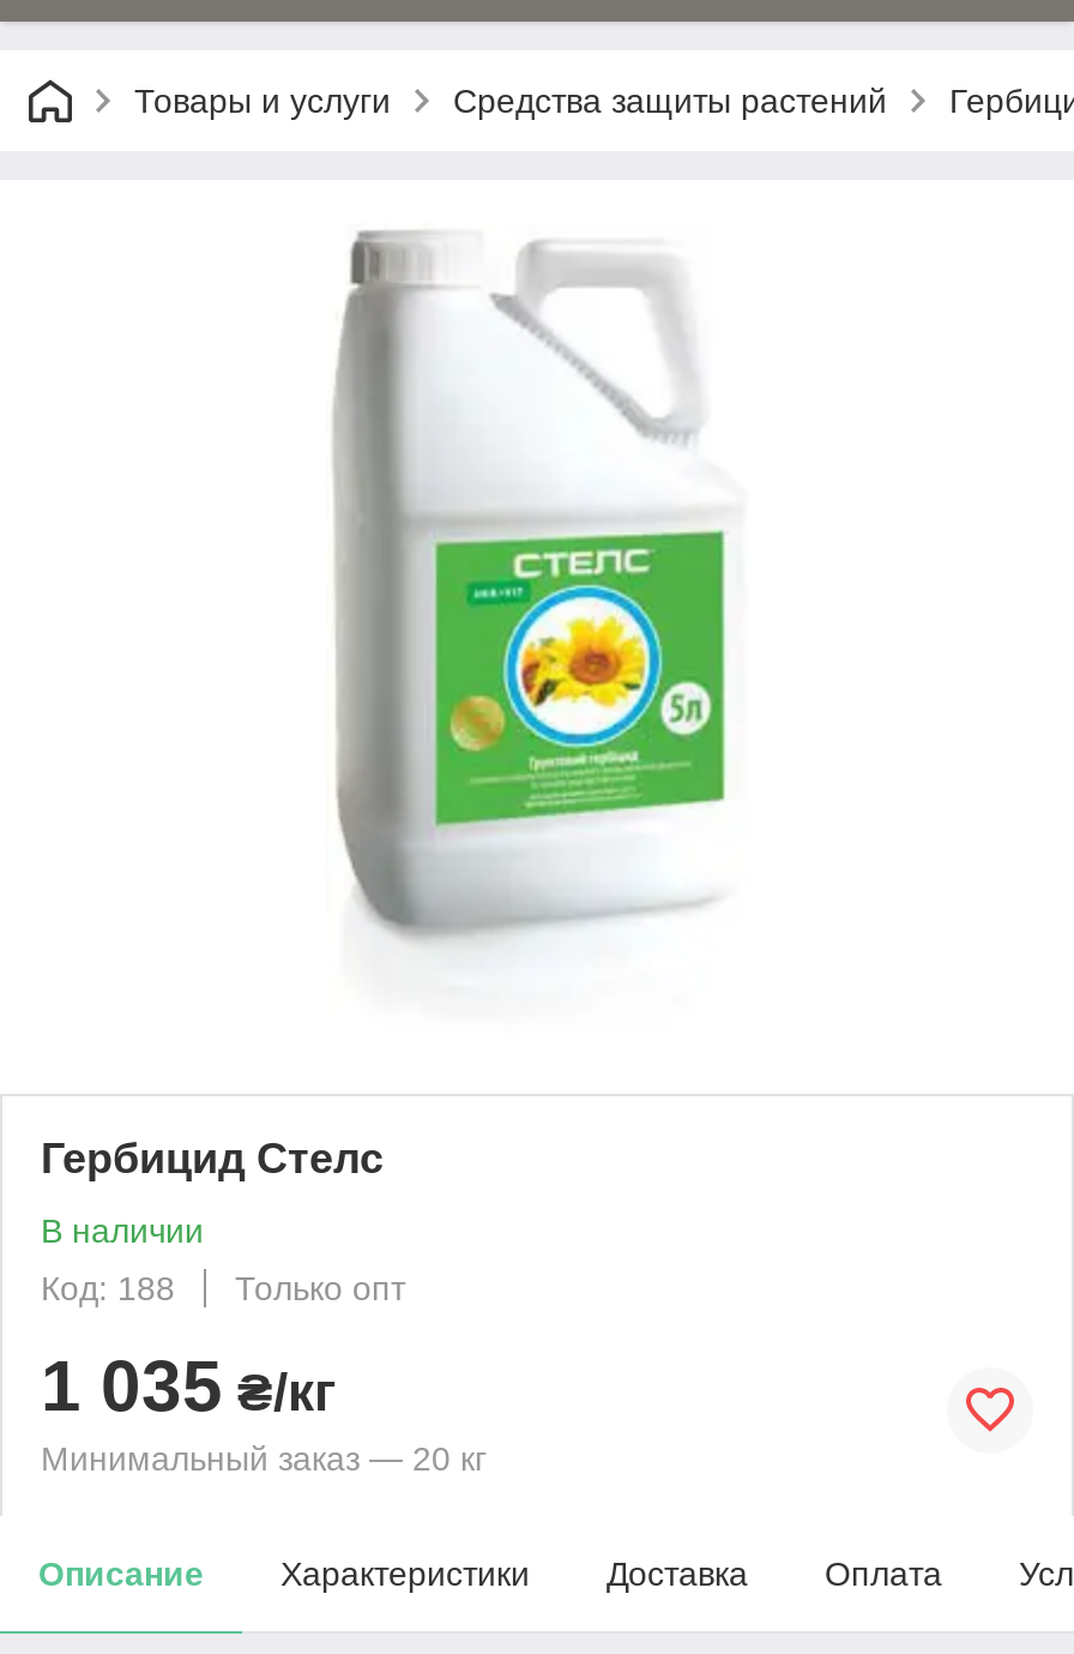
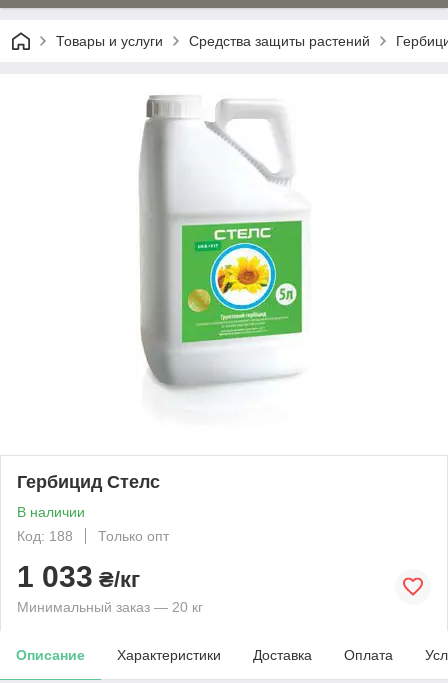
- 1 035 ₴/кг
+ 1 033 ₴/кг
